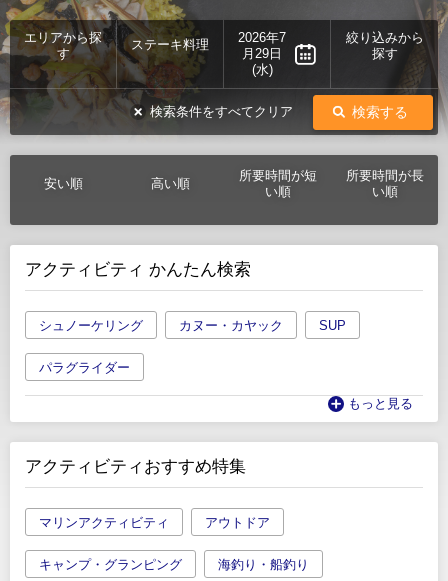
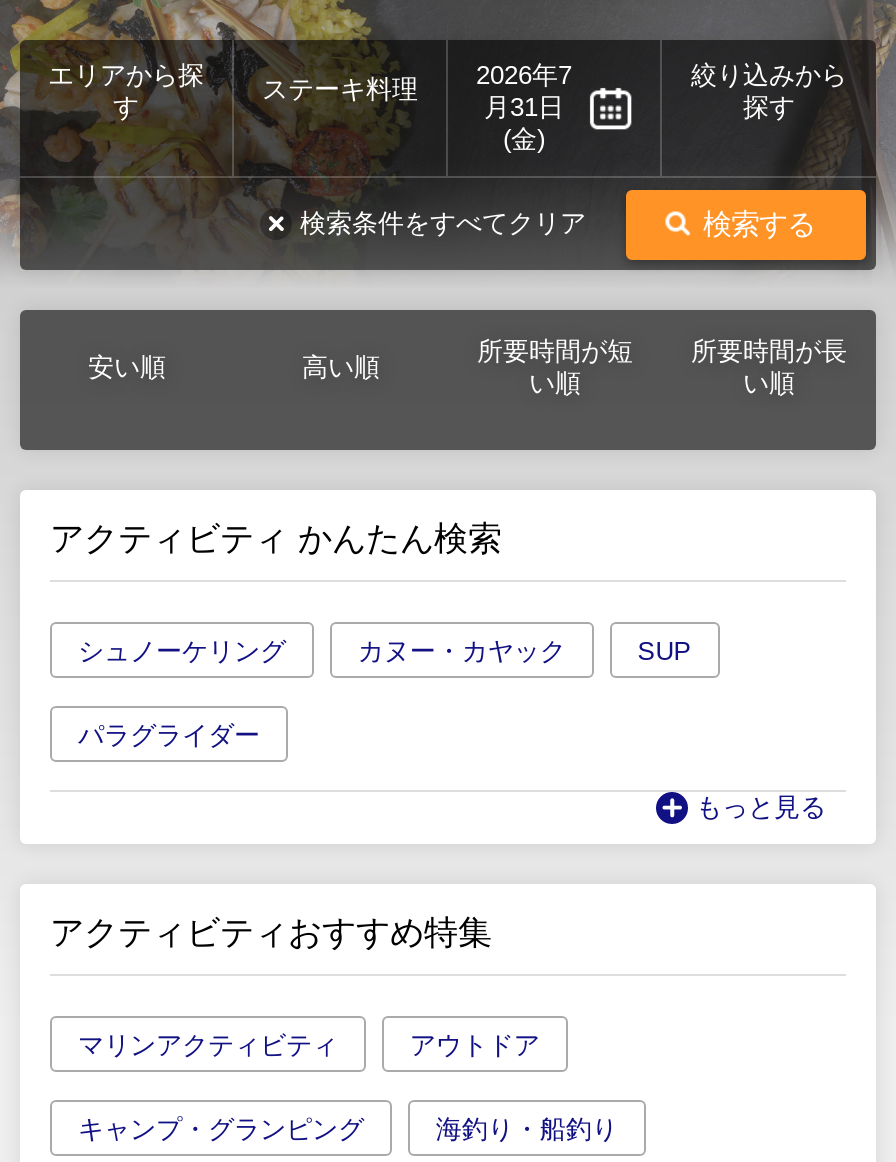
- 月29日
- (水)
+ 月31日
+ (金)
